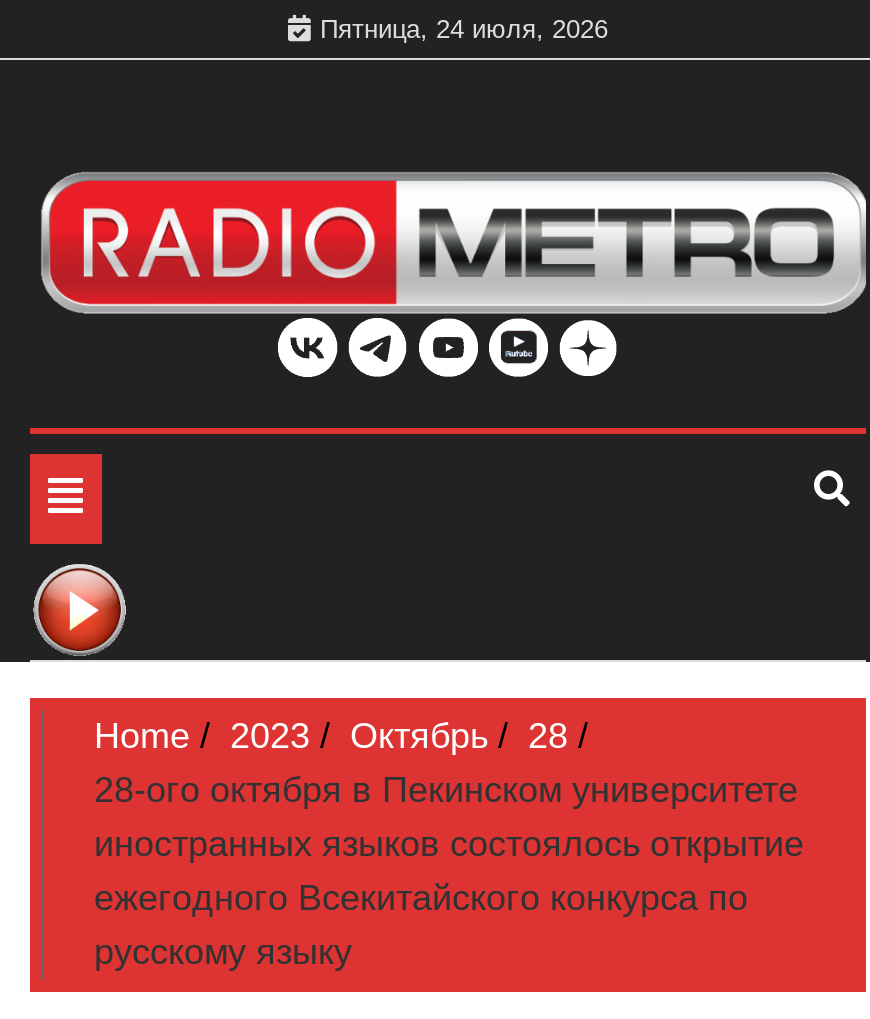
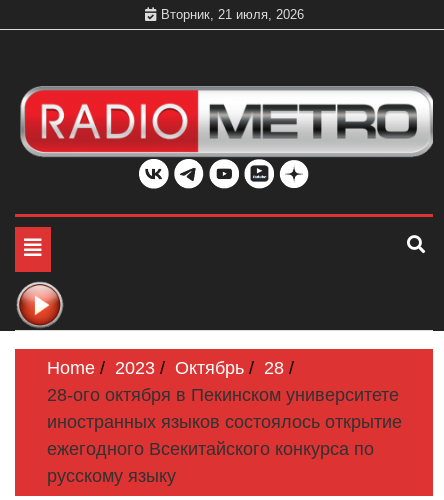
- Пятница, 24 июля, 2026
+ Вторник, 21 июля, 2026
